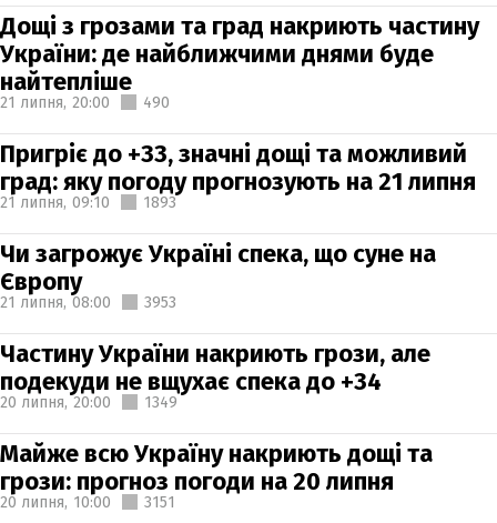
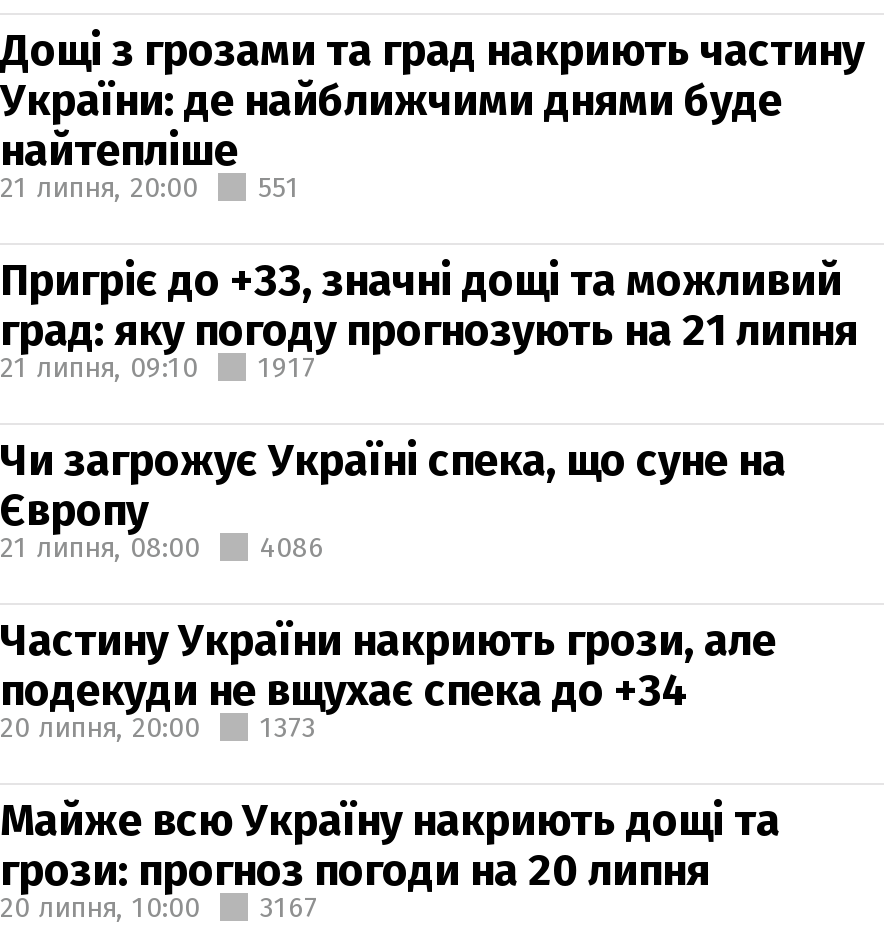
- 21 липня, 20:00 490
+ 21 липня, 20:00 551

- 1893
+ 1917

- 21 липня, 08:00 3953
+ 21 липня, 08:00 4086

- 20 липня, 20:00 1349
+ 20 липня, 20:00 1373

- 20 липня, 10:00 3151
+ 20 липня, 10:00 3167
